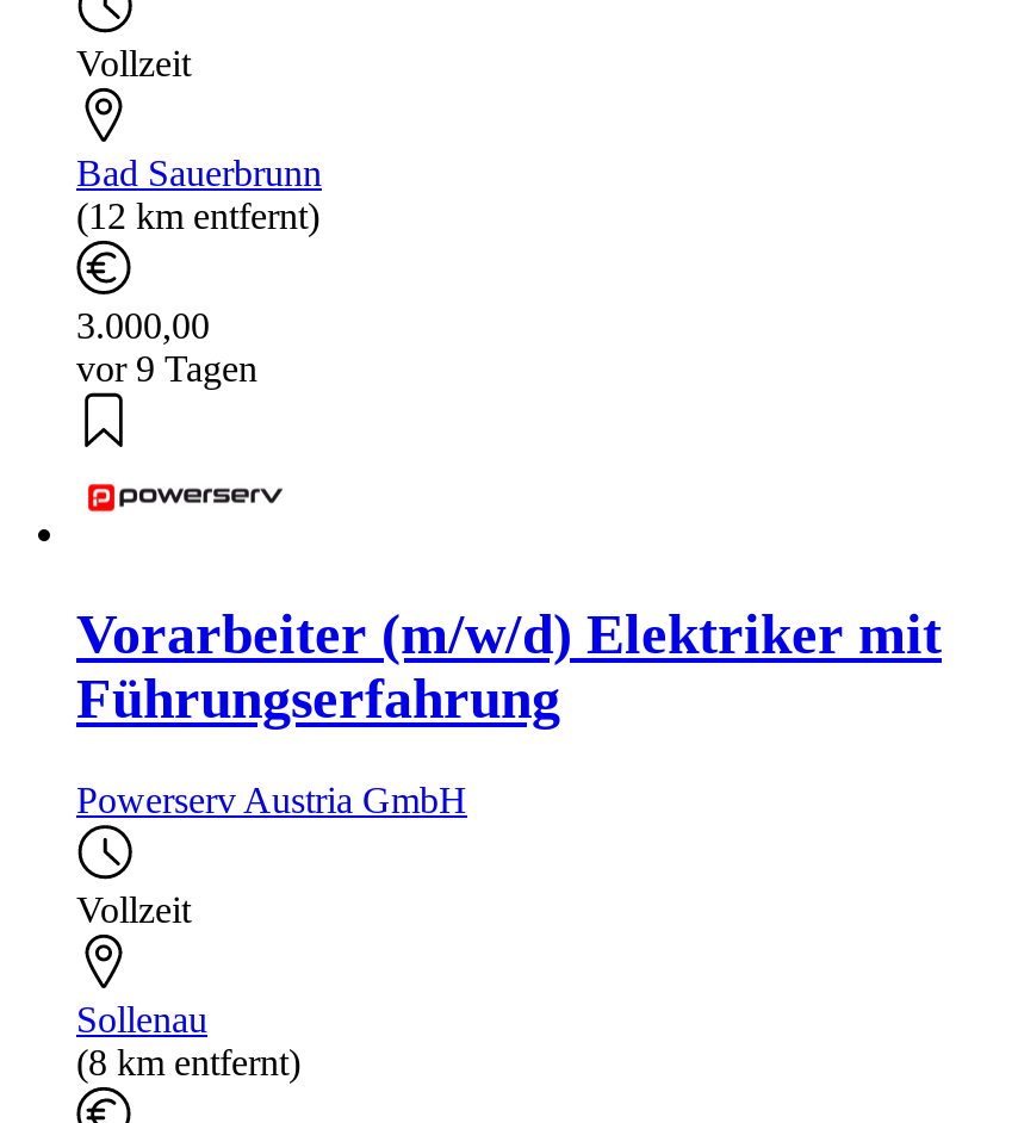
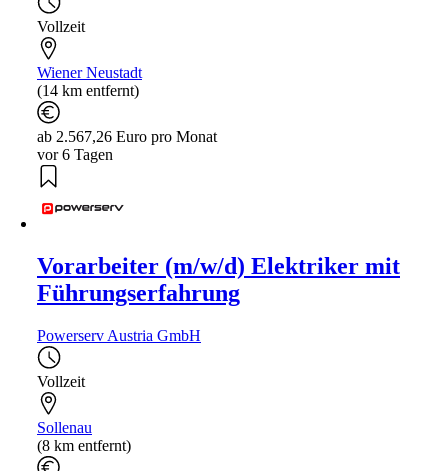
- Bad Sauerbrunn
- (12 km entfernt)
+ Wiener Neustadt
+ (14 km entfernt)

- 3.000,00
- vor 9 Tagen
+ ab 2.567,26 Euro pro Monat
+ vor 6 Tagen
